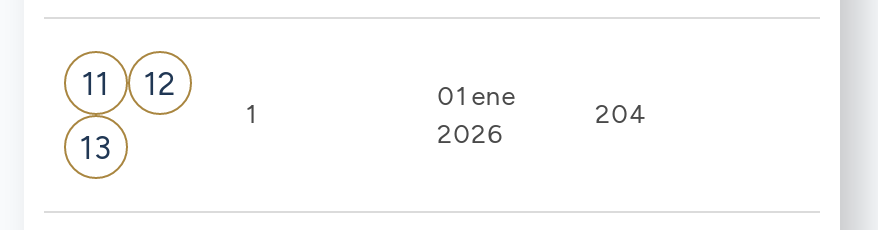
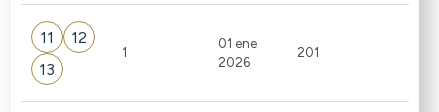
- 204
+ 201
